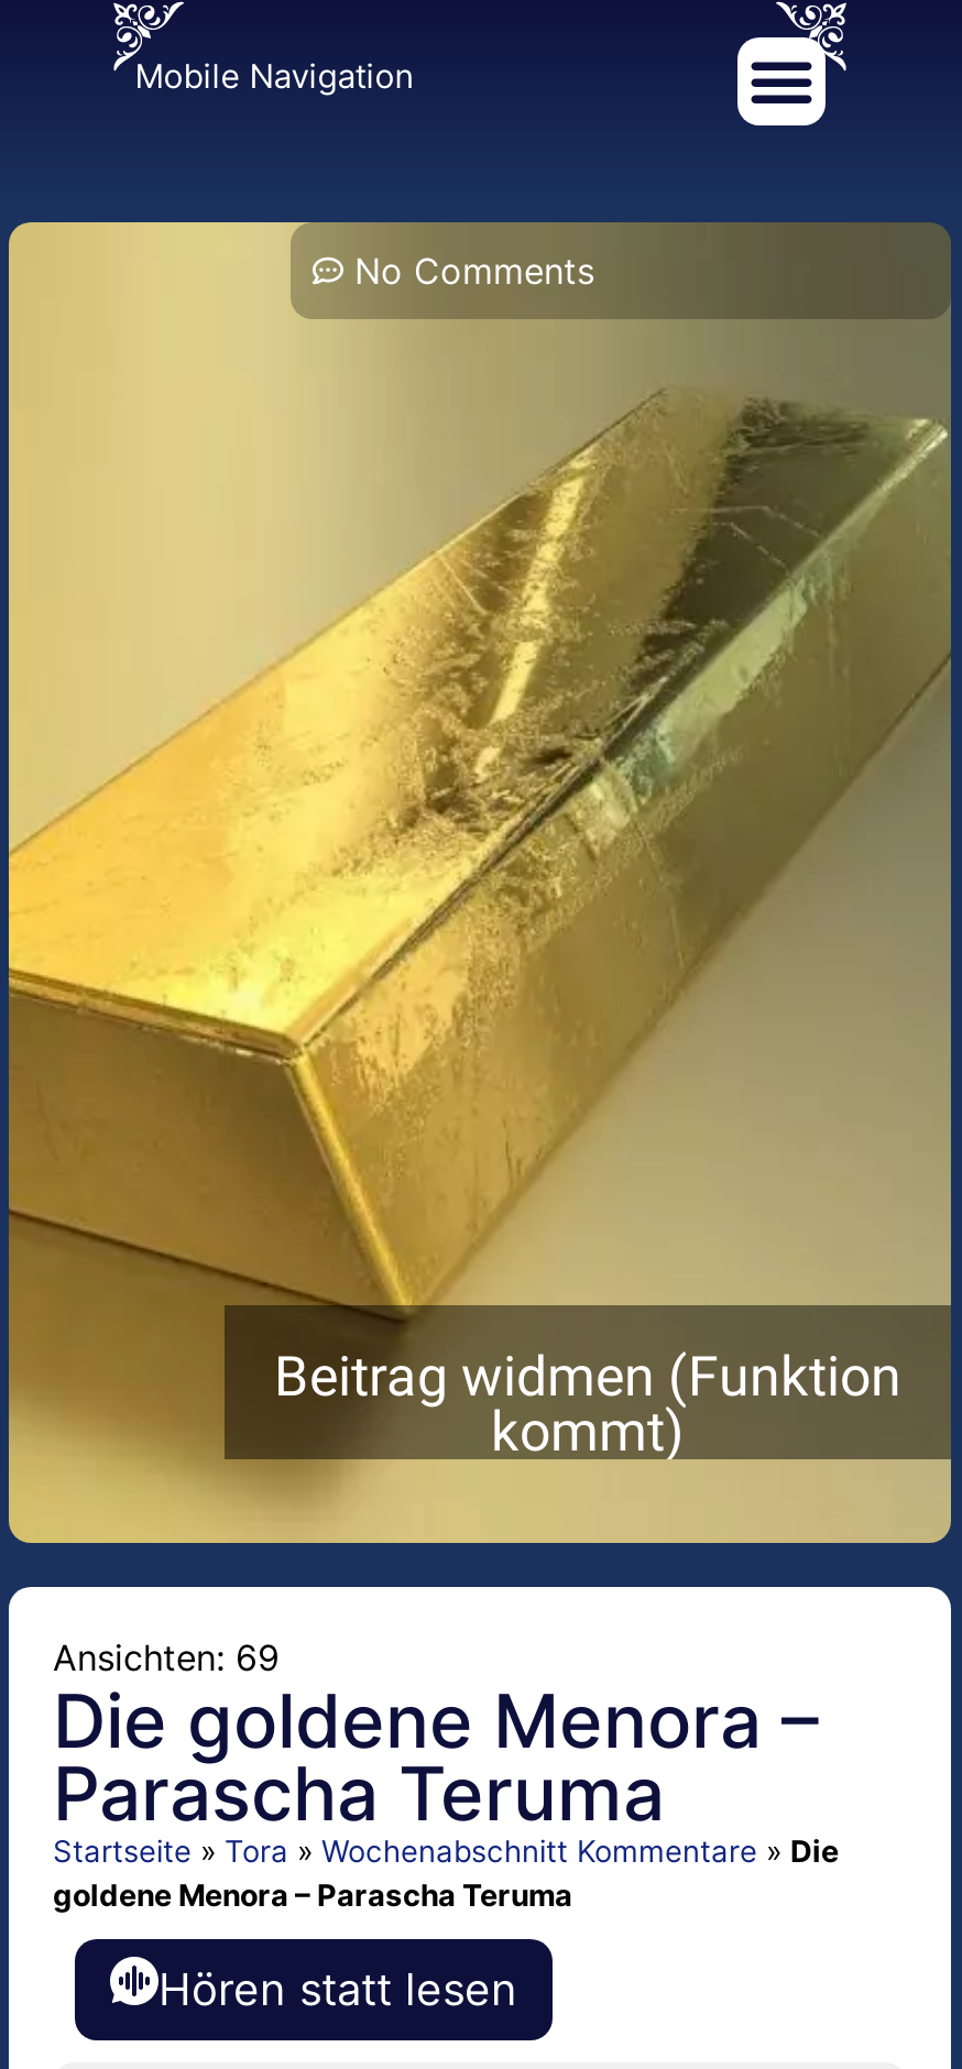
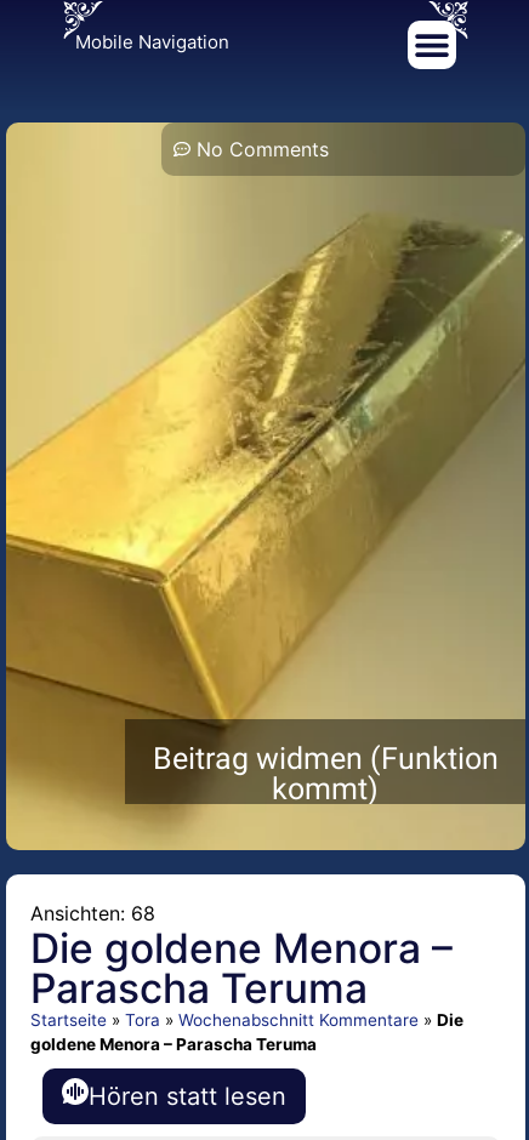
- Ansichten: 69
+ Ansichten: 68
